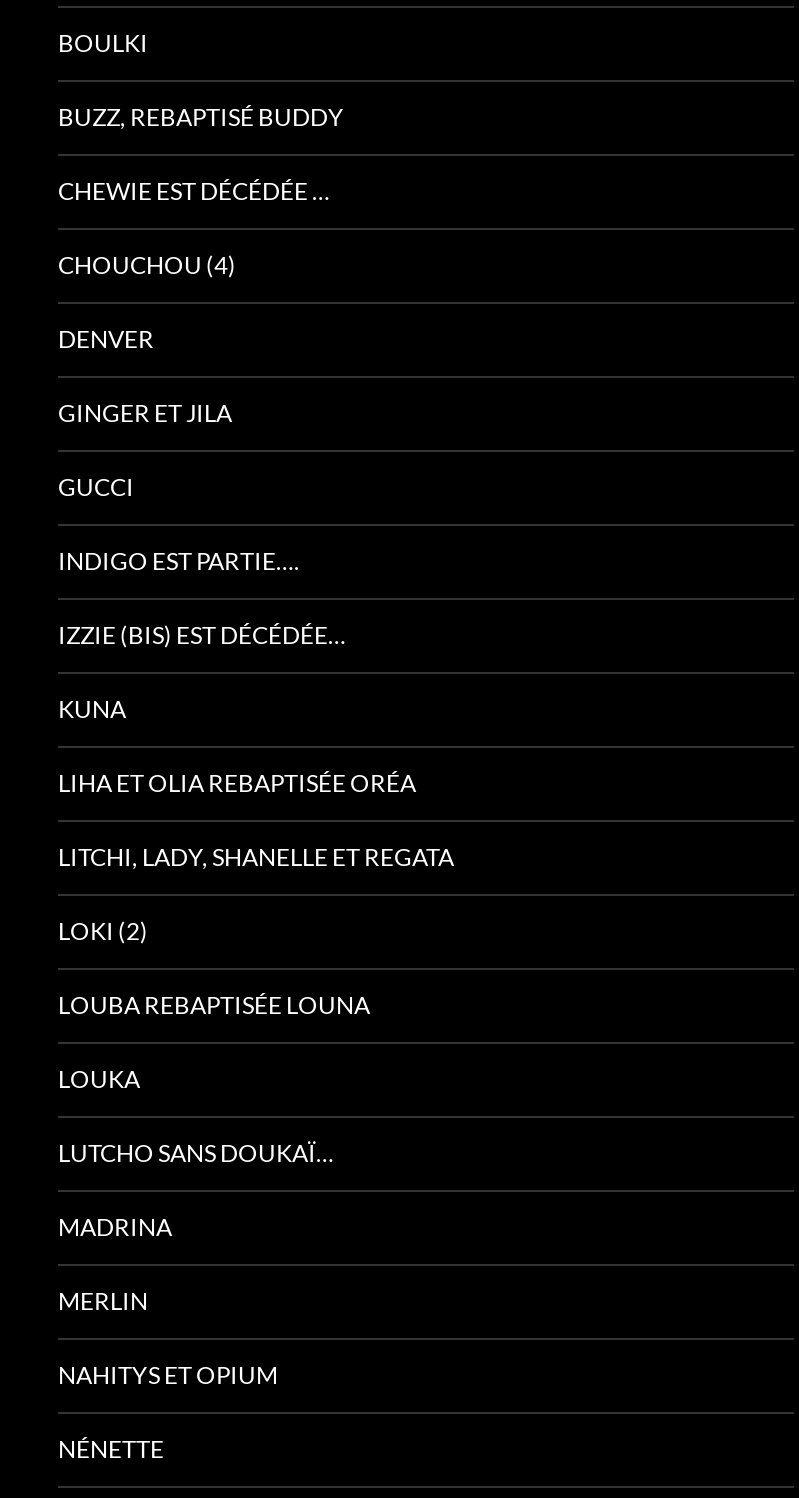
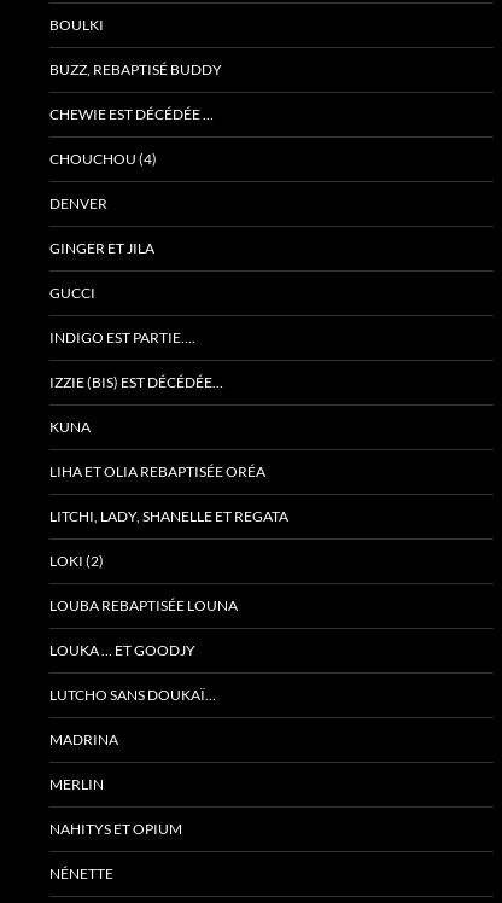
- LOUKA
+ LOUKA … ET GOODJY
